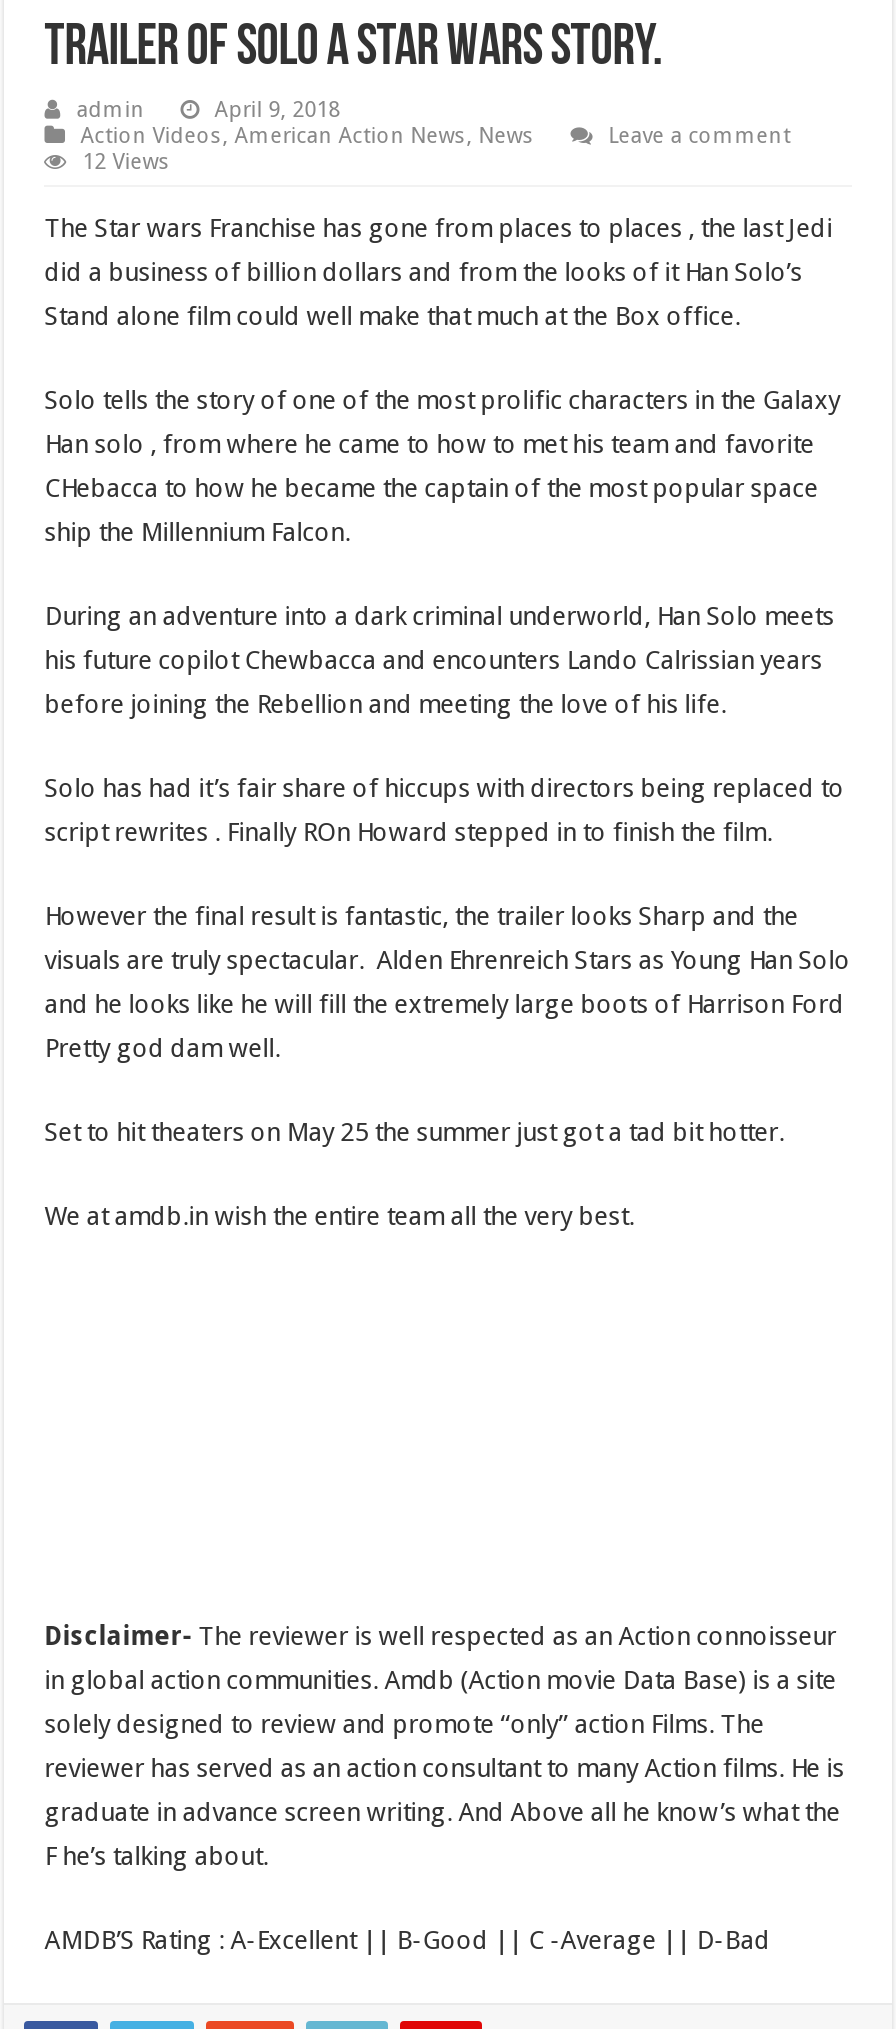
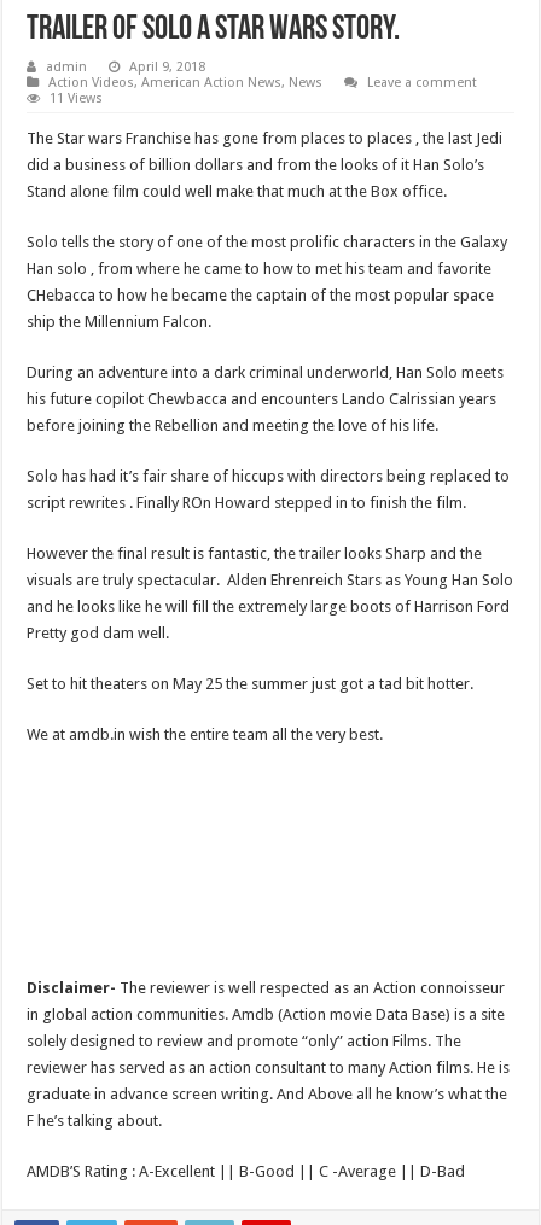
- 12 Views
+ 11 Views
